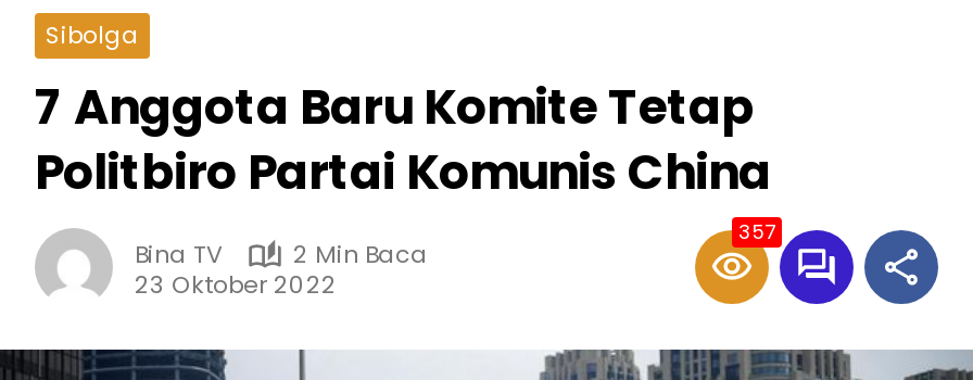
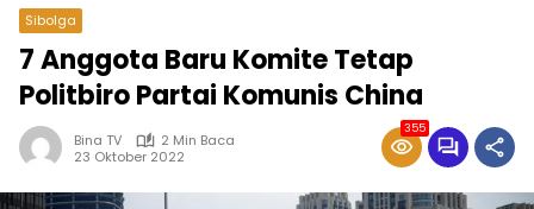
- 357
+ 355
